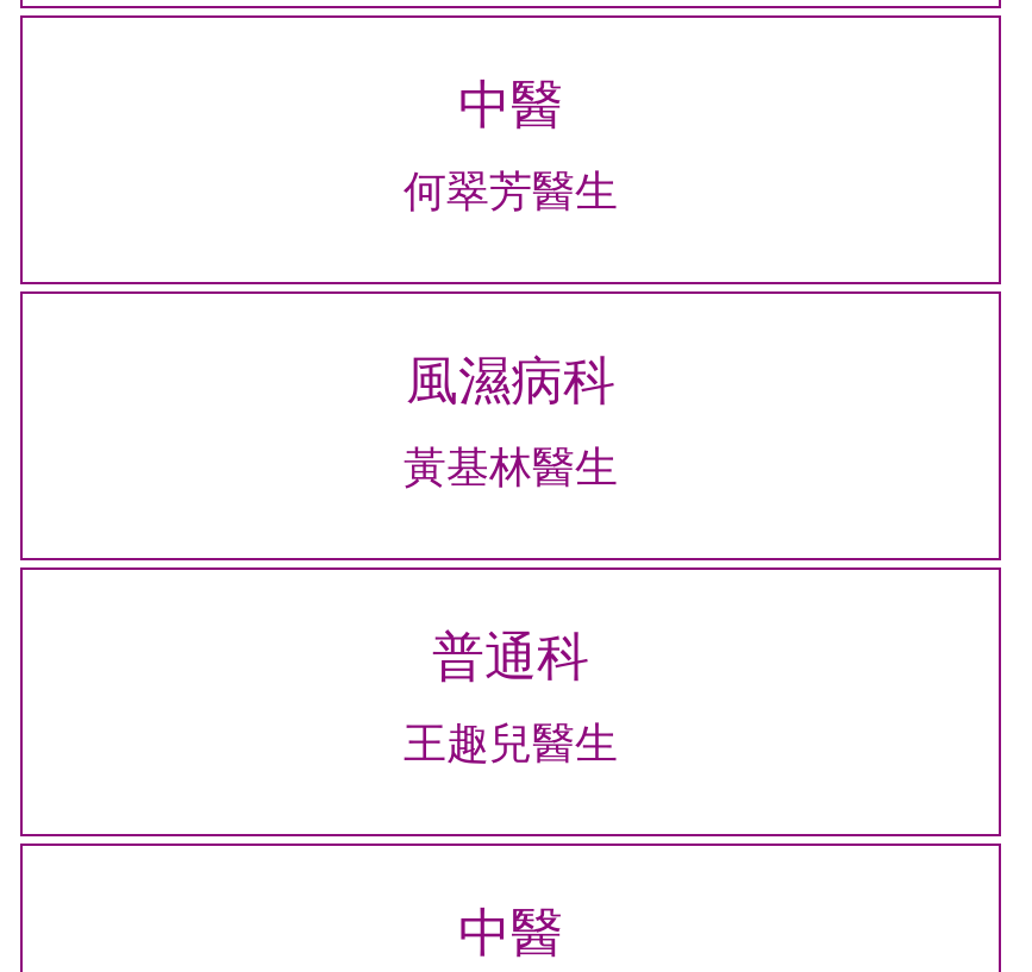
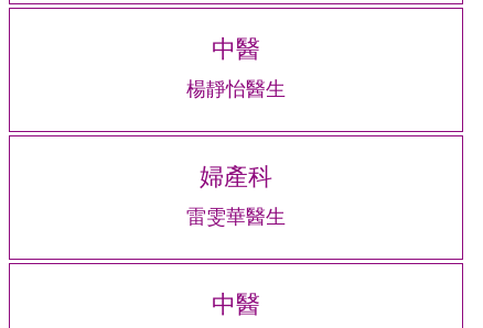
- 何翠芳醫生
- 風濕病科
- 黃基林醫生
- 普通科
- 王趣兒醫生
+ 楊靜怡醫生
+ 婦產科
+ 雷雯華醫生
